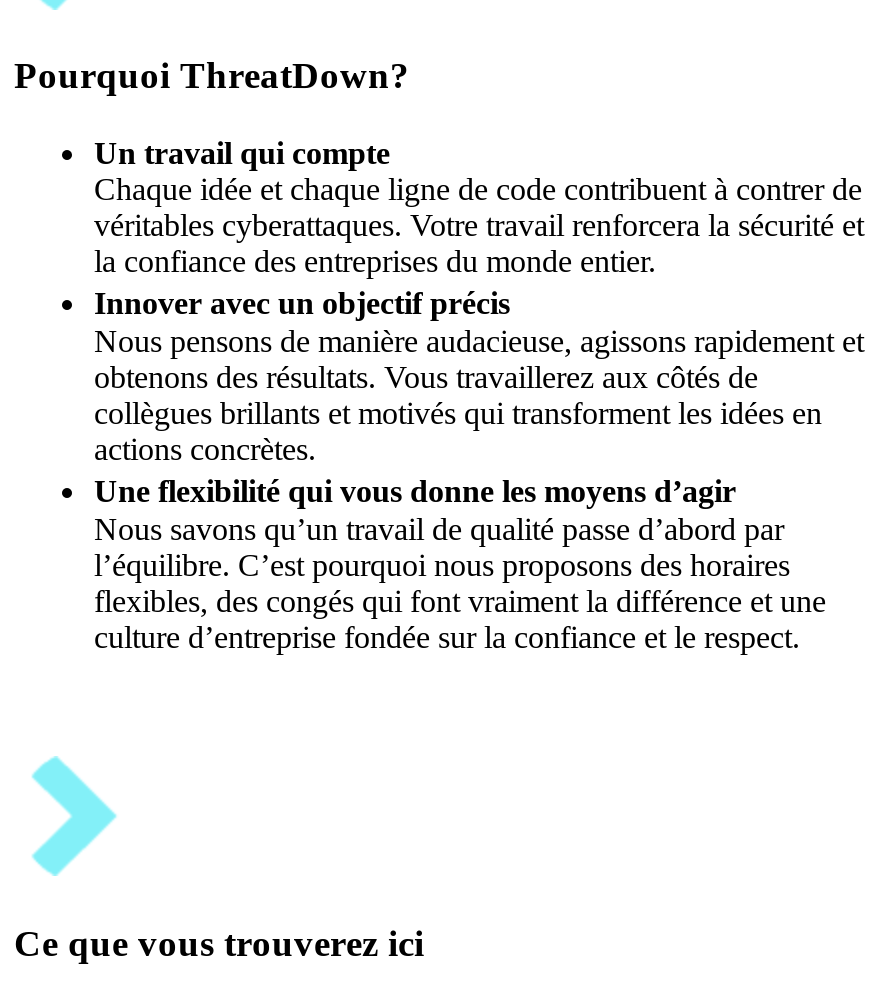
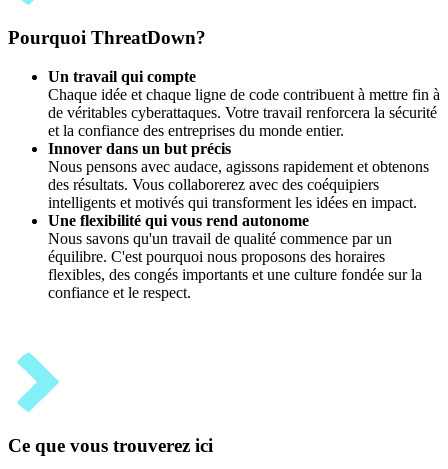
- Chaque idée et chaque ligne de code contribuent à contrer de
- véritables cyberattaques. Votre travail renforcera la sécurité et
- la confiance des entreprises du monde entier.
- Innover avec un objectif précis
- Nous pensons de manière audacieuse, agissons rapidement et
- obtenons des résultats. Vous travaillerez aux côtés de
- collègues brillants et motivés qui transforment les idées en
- actions concrètes.
- Une flexibilité qui vous donne les moyens d’agir
- Nous savons qu’un travail de qualité passe d’abord par
- l’équilibre. C’est pourquoi nous proposons des horaires
- flexibles, des congés qui font vraiment la différence et une
- culture d’entreprise fondée sur la confiance et le respect.
+ Chaque idée et chaque ligne de code contribuent à mettre fin à
+ de véritables cyberattaques. Votre travail renforcera la sécurité
+ et la confiance des entreprises du monde entier.
+ Innover dans un but précis
+ Nous pensons avec audace, agissons rapidement et obtenons
+ des résultats. Vous collaborerez avec des coéquipiers
+ intelligents et motivés qui transforment les idées en impact.
+ Une flexibilité qui vous rend autonome
+ Nous savons qu'un travail de qualité commence par un
+ équilibre. C'est pourquoi nous proposons des horaires
+ flexibles, des congés importants et une culture fondée sur la
+ confiance et le respect.
